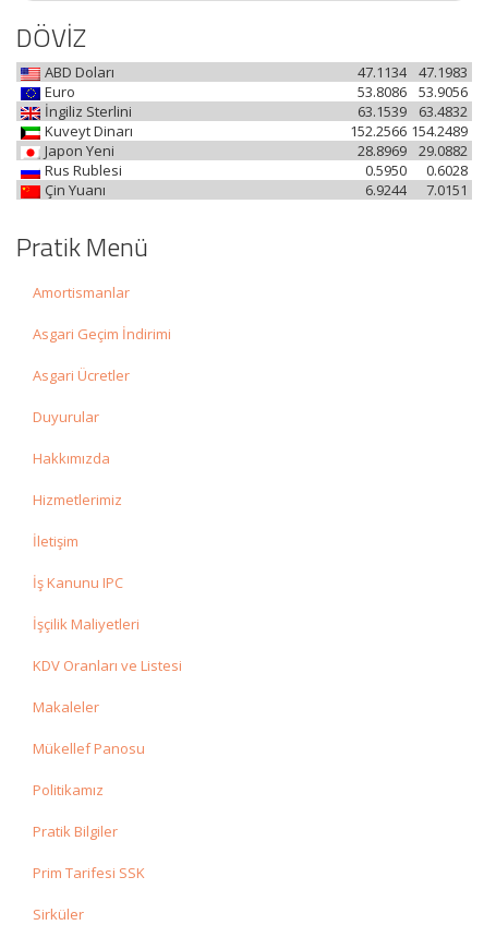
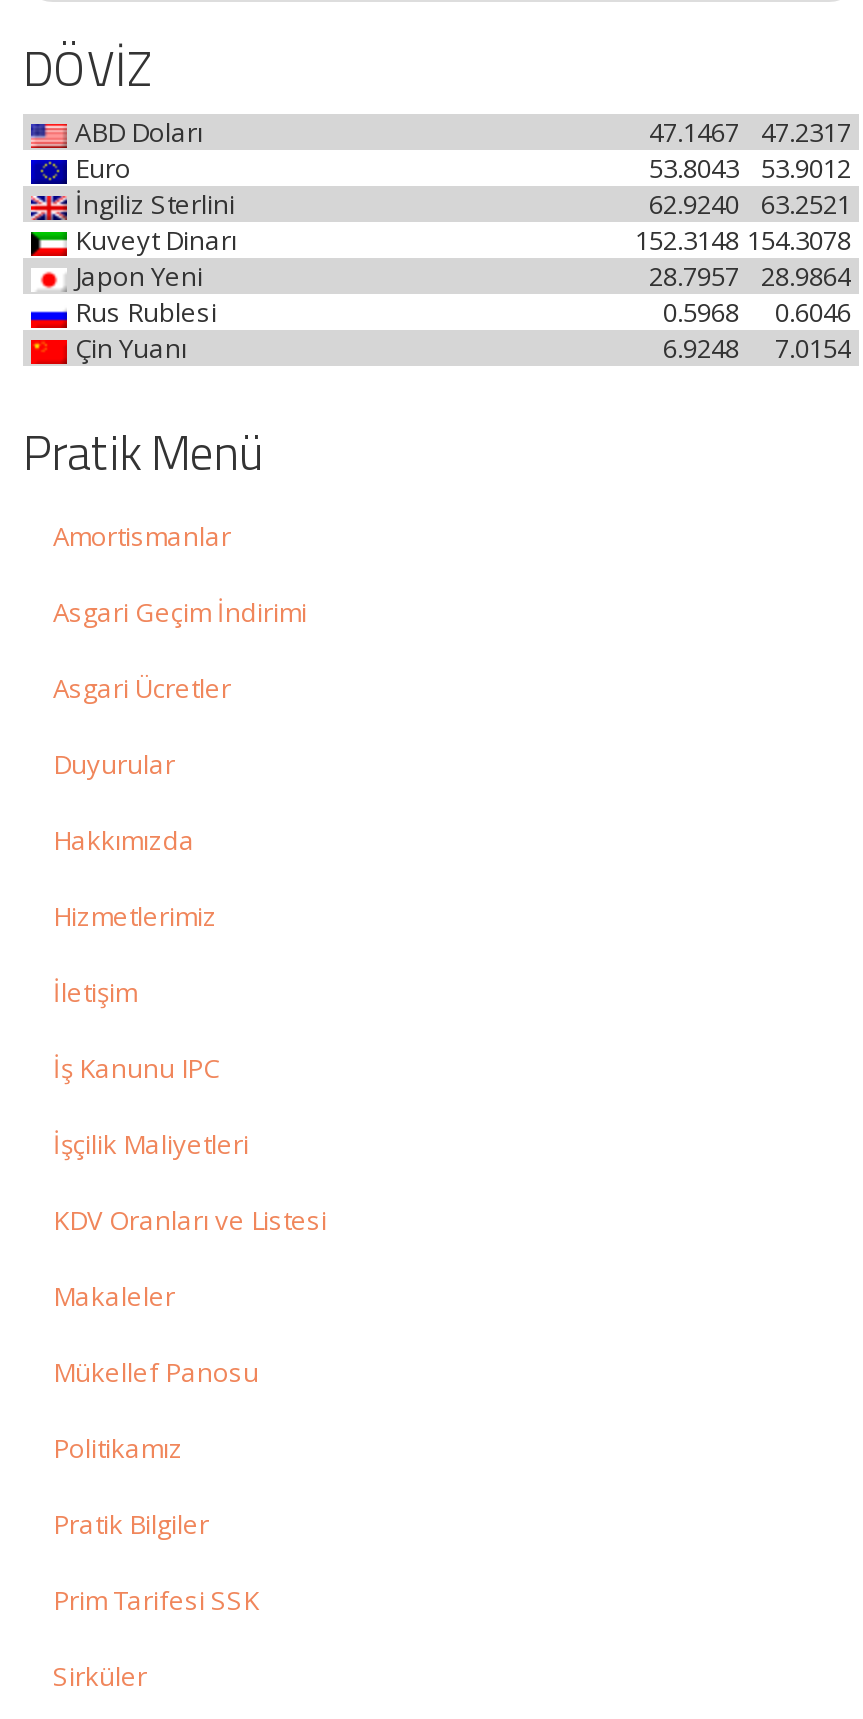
- 47.1134
+ 47.1467

- 47.1983
+ 47.2317

- 53.8086
+ 53.8043

- 53.9056
+ 53.9012

- 63.1539
+ 62.9240

- 63.4832
+ 63.2521

- 152.2566
+ 152.3148

- 154.2489
+ 154.3078

- 28.8969
+ 28.7957

- 29.0882
+ 28.9864

- 0.5950
+ 0.5968

- 0.6028
+ 0.6046

- 6.9244
+ 6.9248

- 7.0151
+ 7.0154
